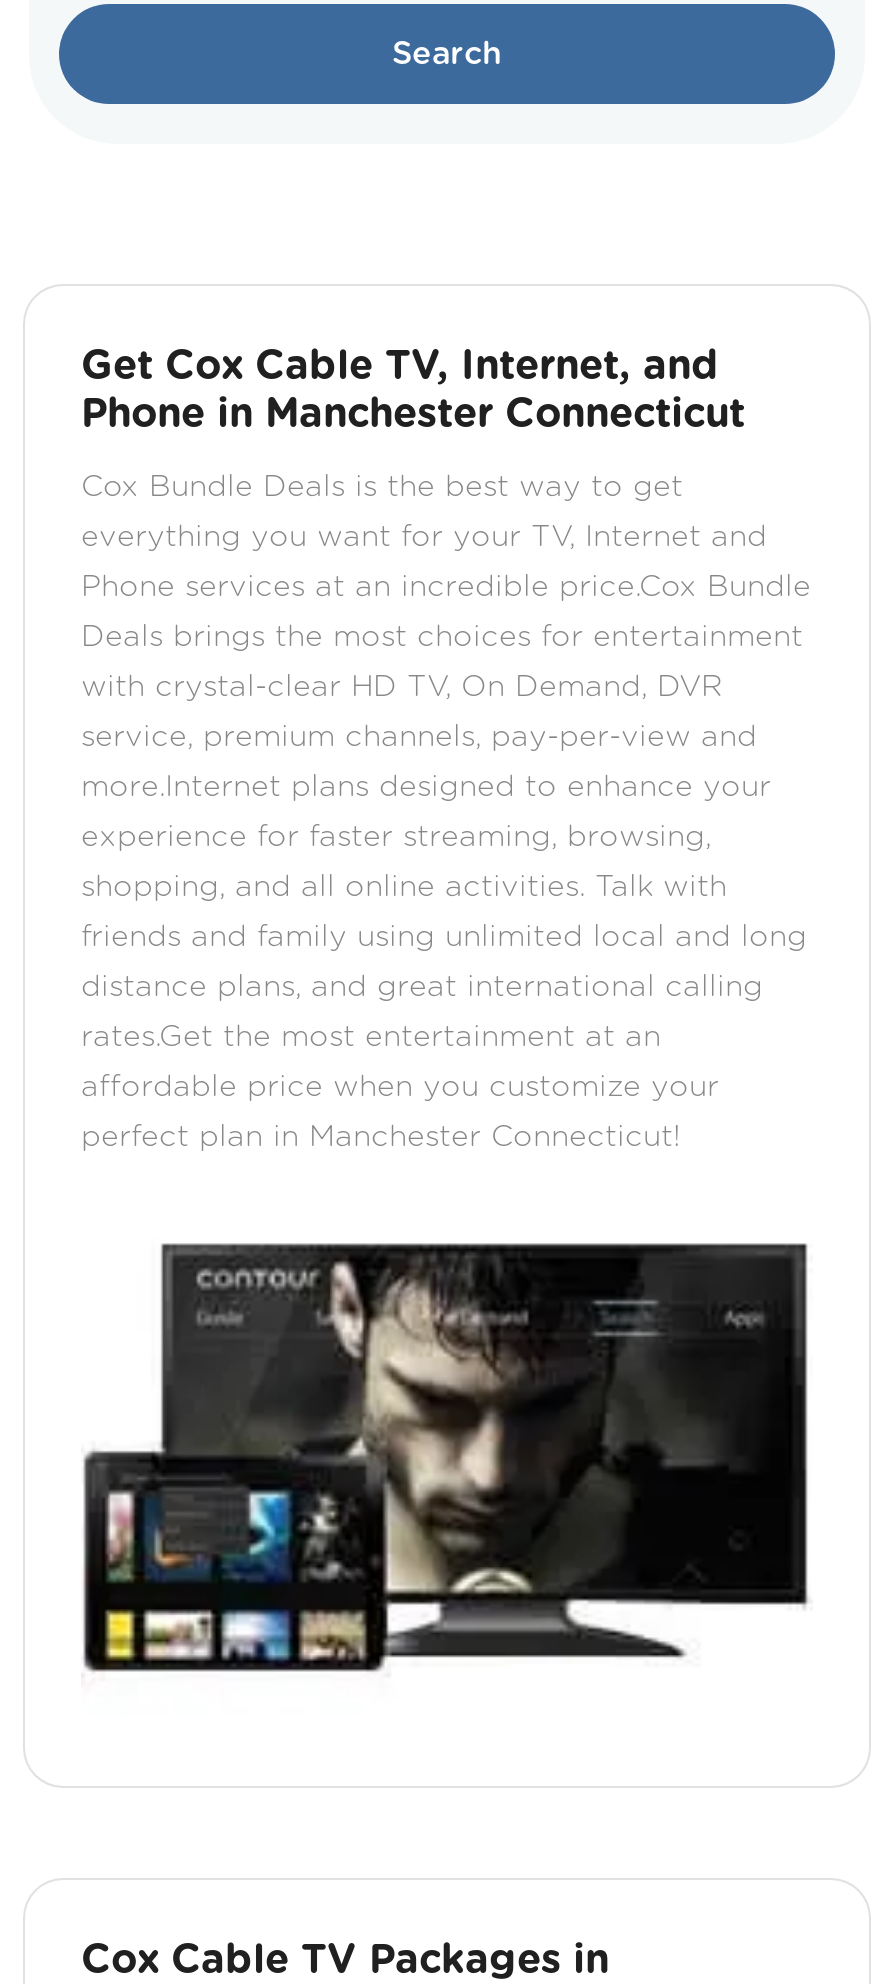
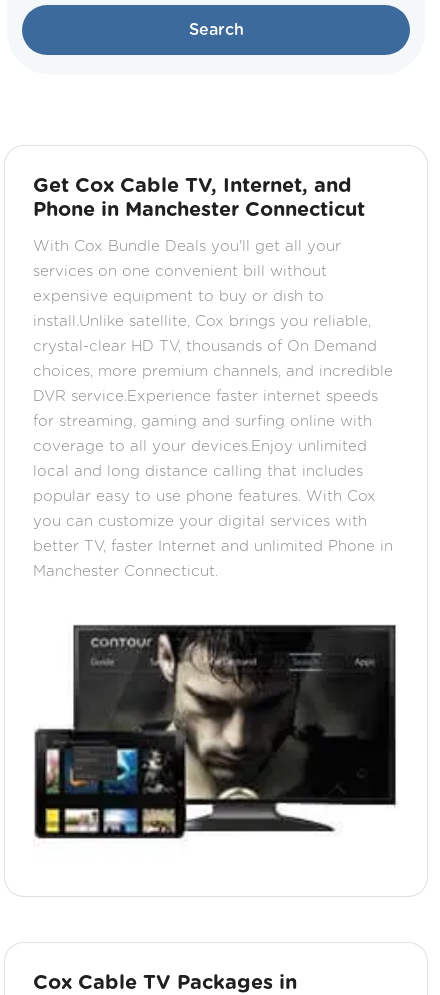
- Cox Bundle Deals is the best way to get
+ With Cox Bundle Deals you'll get all your

- everything you want for your TV, Internet and
+ services on one convenient bill without

- Phone services at an incredible price.Cox Bundle
+ expensive equipment to buy or dish to

- Deals brings the most choices for entertainment
+ install.Unlike satellite, Cox brings you reliable,

- with crystal-clear HD TV, On Demand, DVR
+ crystal-clear HD TV, thousands of On Demand

- service, premium channels, pay-per-view and
+ choices, more premium channels, and incredible

- more.Internet plans designed to enhance your
+ DVR service.Experience faster internet speeds

- experience for faster streaming, browsing,
+ for streaming, gaming and surfing online with

- shopping, and all online activities. Talk with
+ coverage to all your devices.Enjoy unlimited

- friends and family using unlimited local and long
+ local and long distance calling that includes

- distance plans, and great international calling
+ popular easy to use phone features. With Cox

- rates.Get the most entertainment at an
+ you can customize your digital services with

- affordable price when you customize your
+ better TV, faster Internet and unlimited Phone in

- perfect plan in Manchester Connecticut!
+ Manchester Connecticut.
